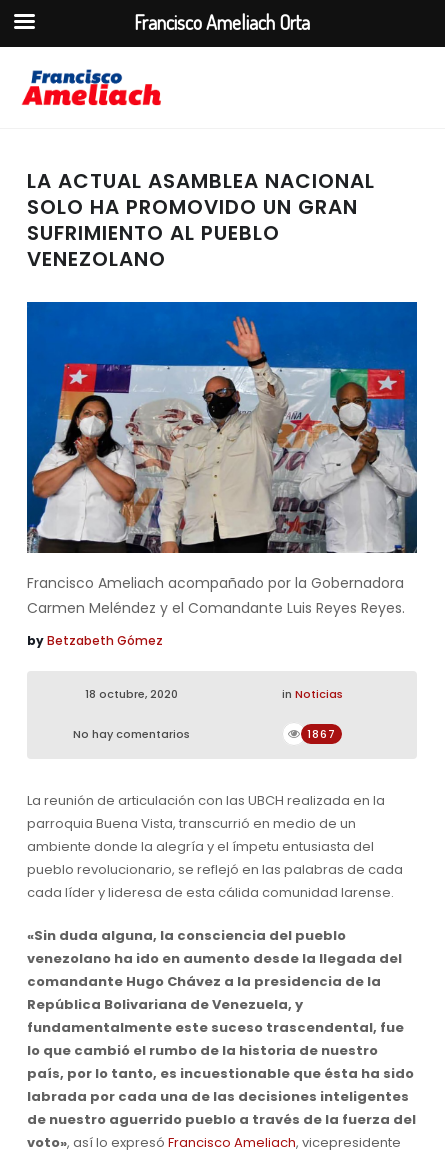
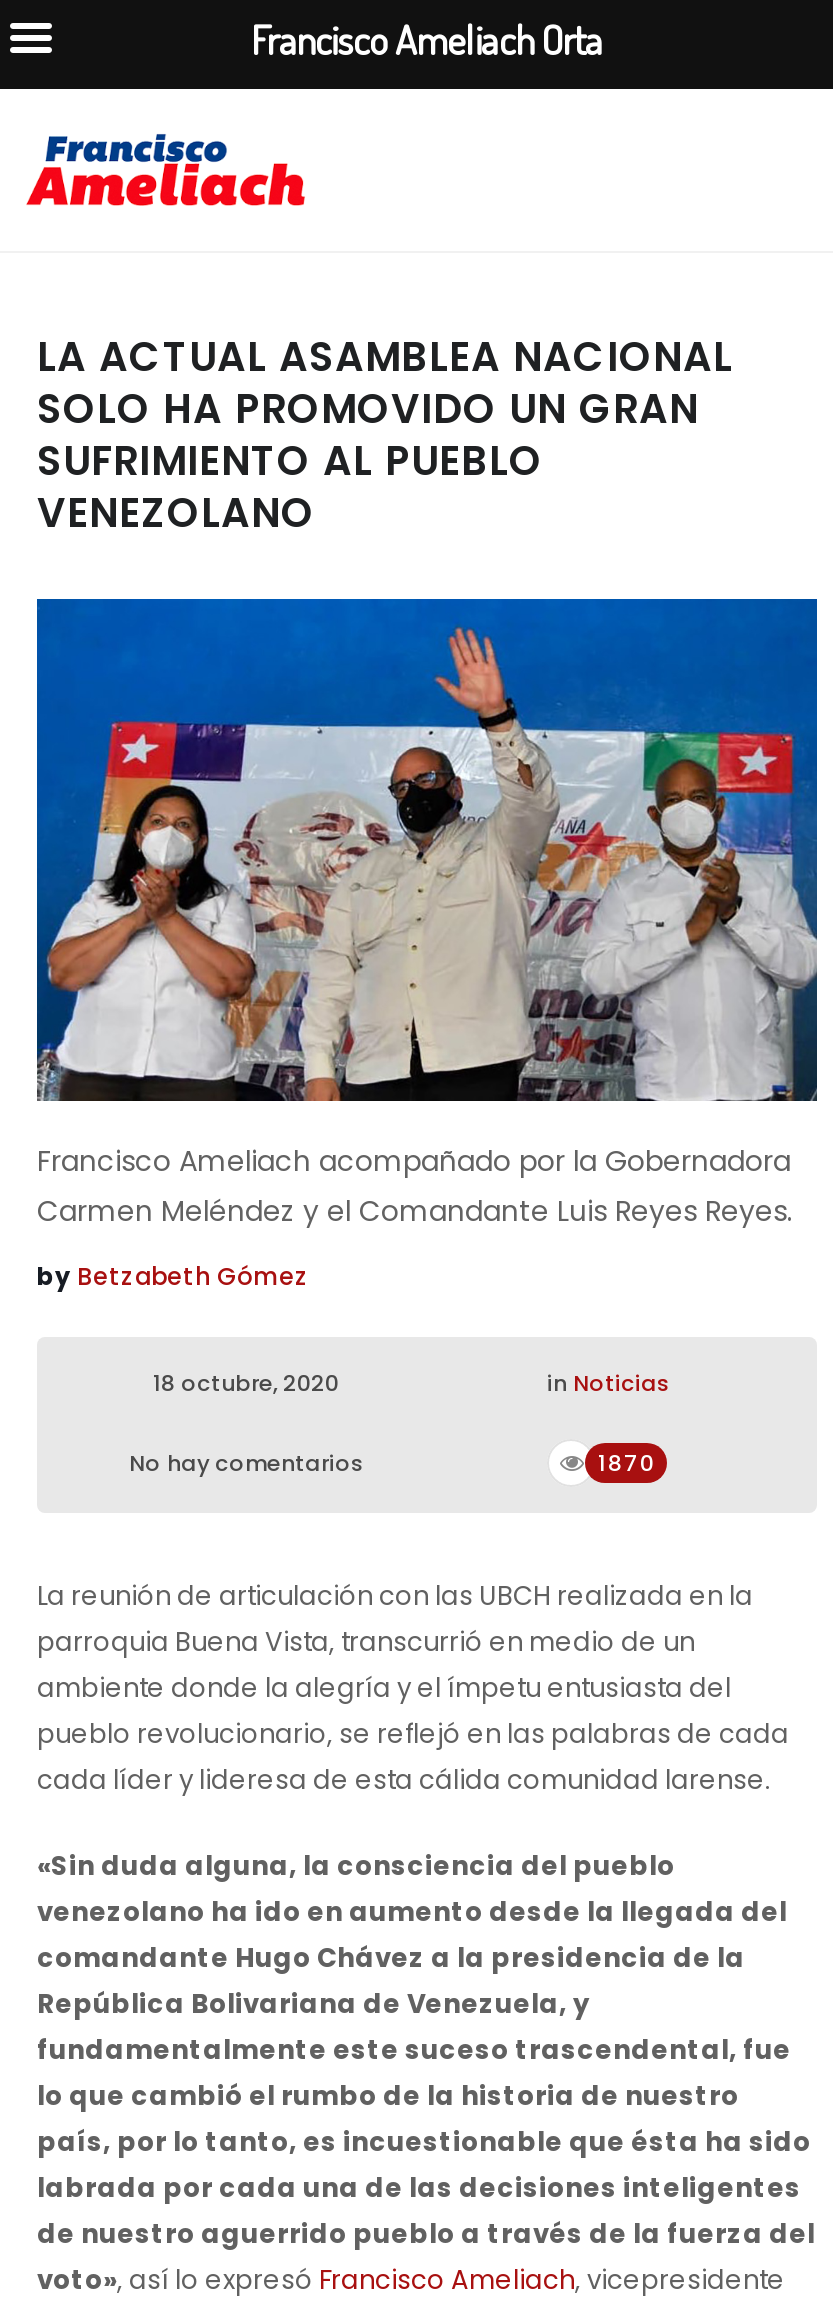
- 1867
+ 1870
